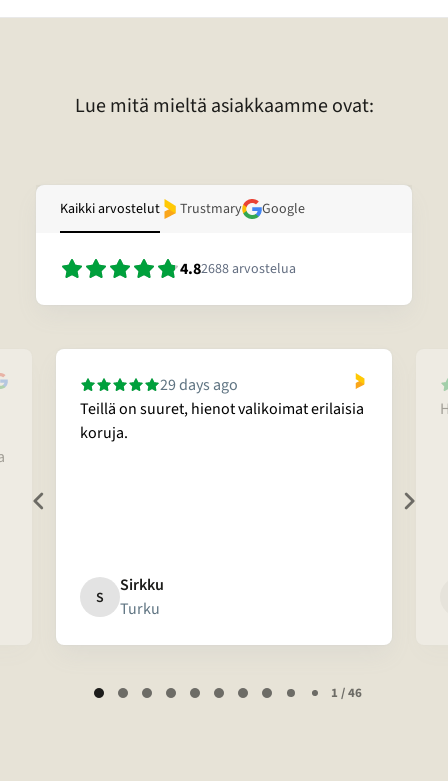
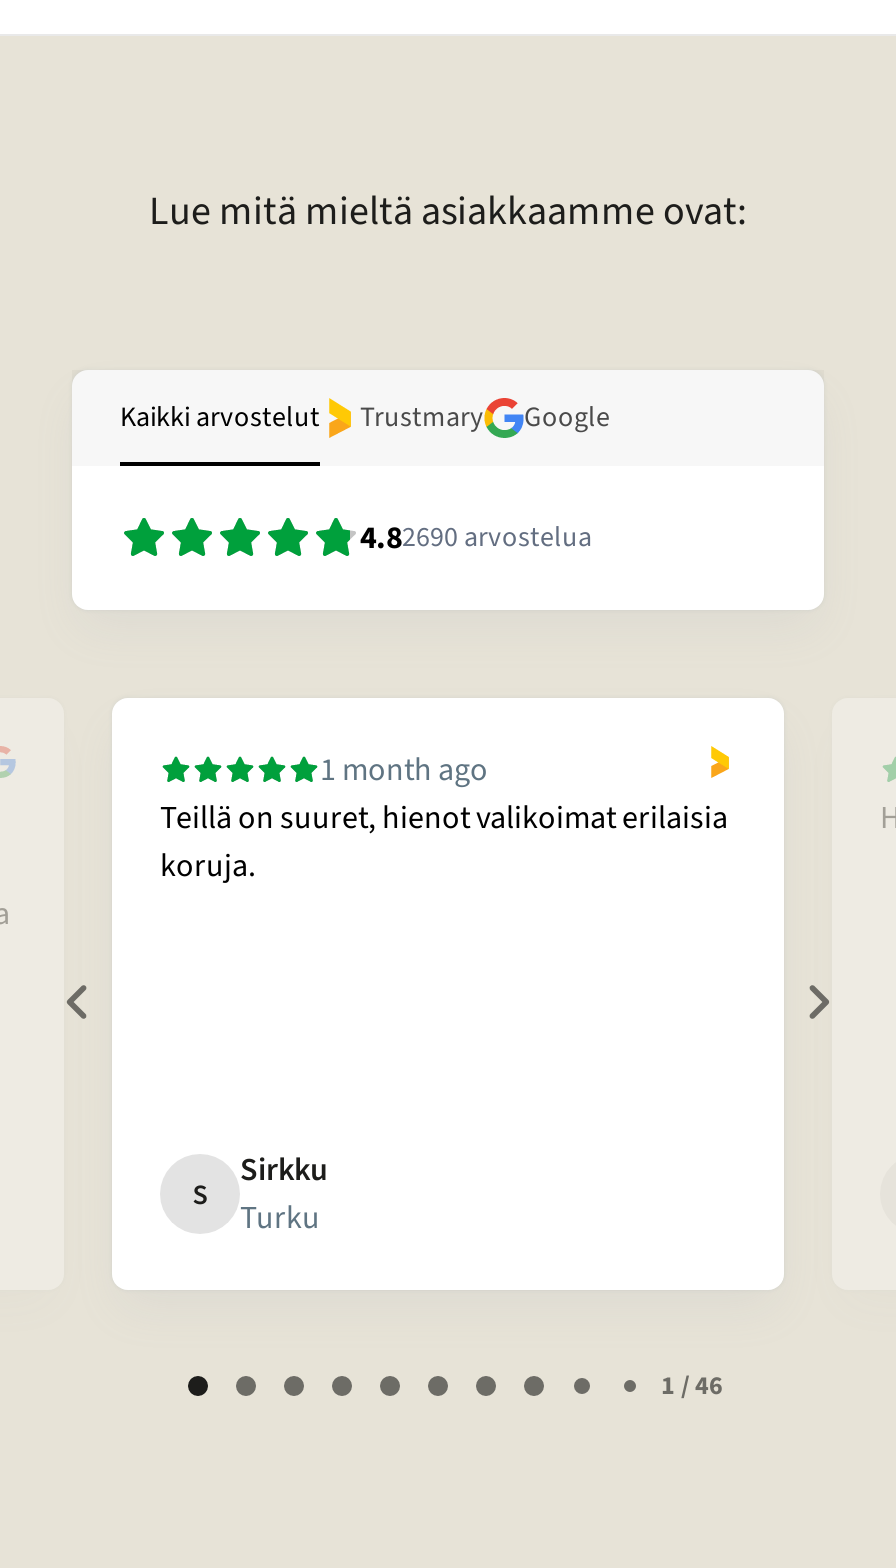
- 4.82688 arvostelua
+ 4.82690 arvostelua

- 29 days ago
+ 1 month ago
